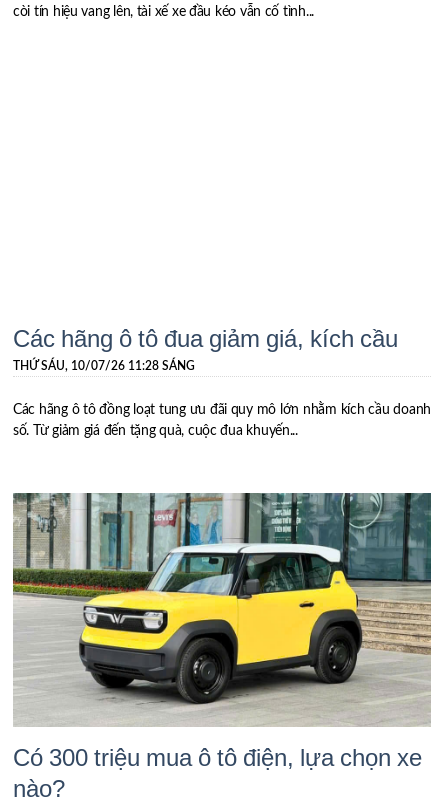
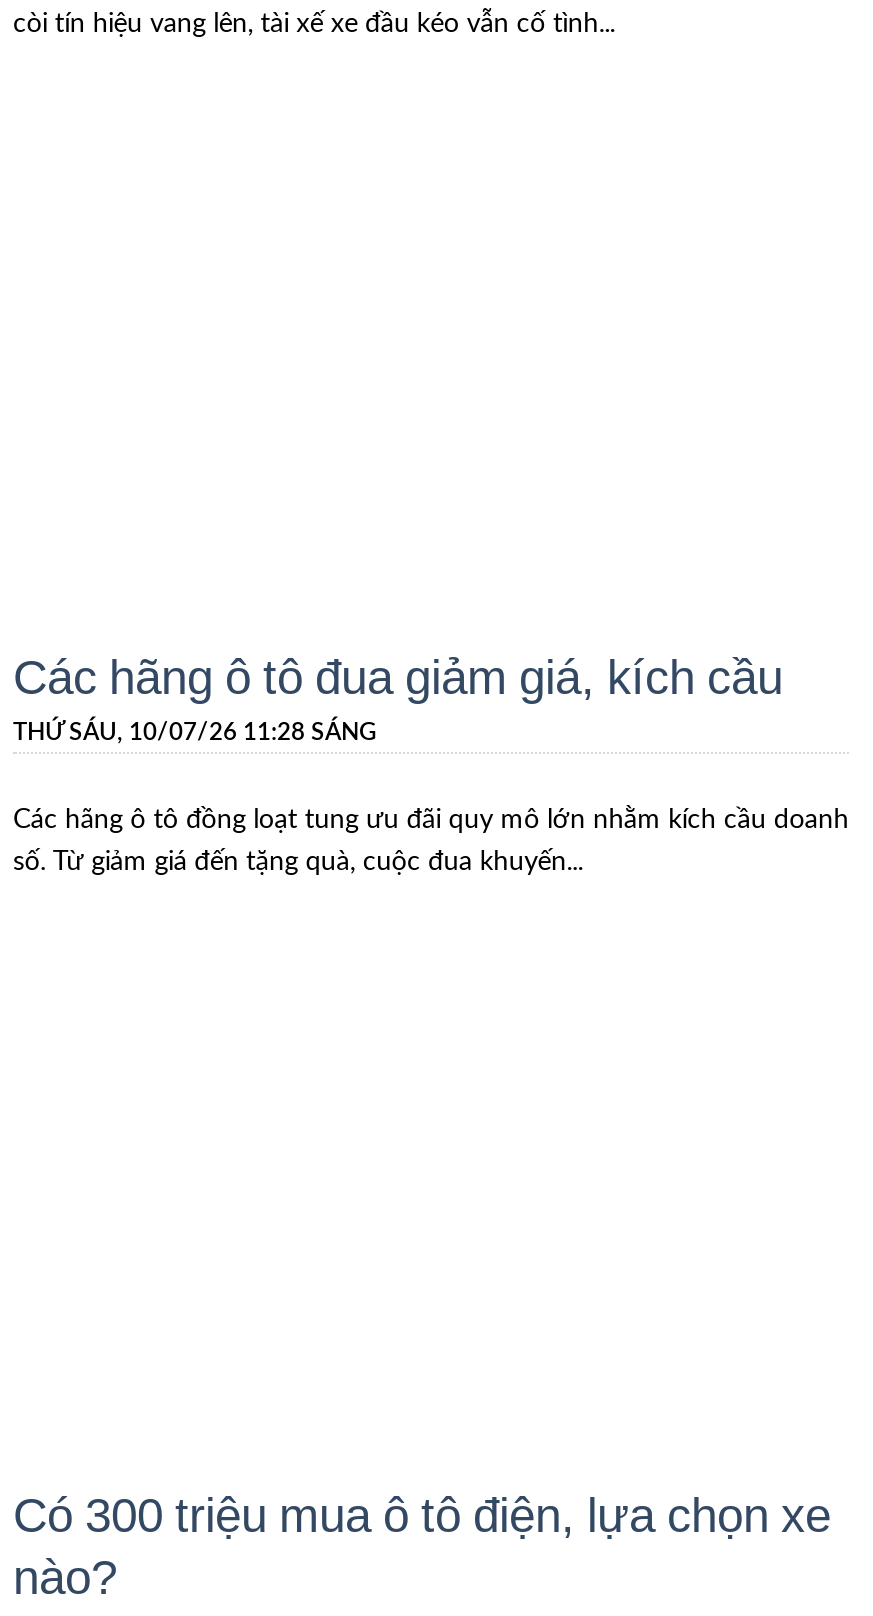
- [image]
